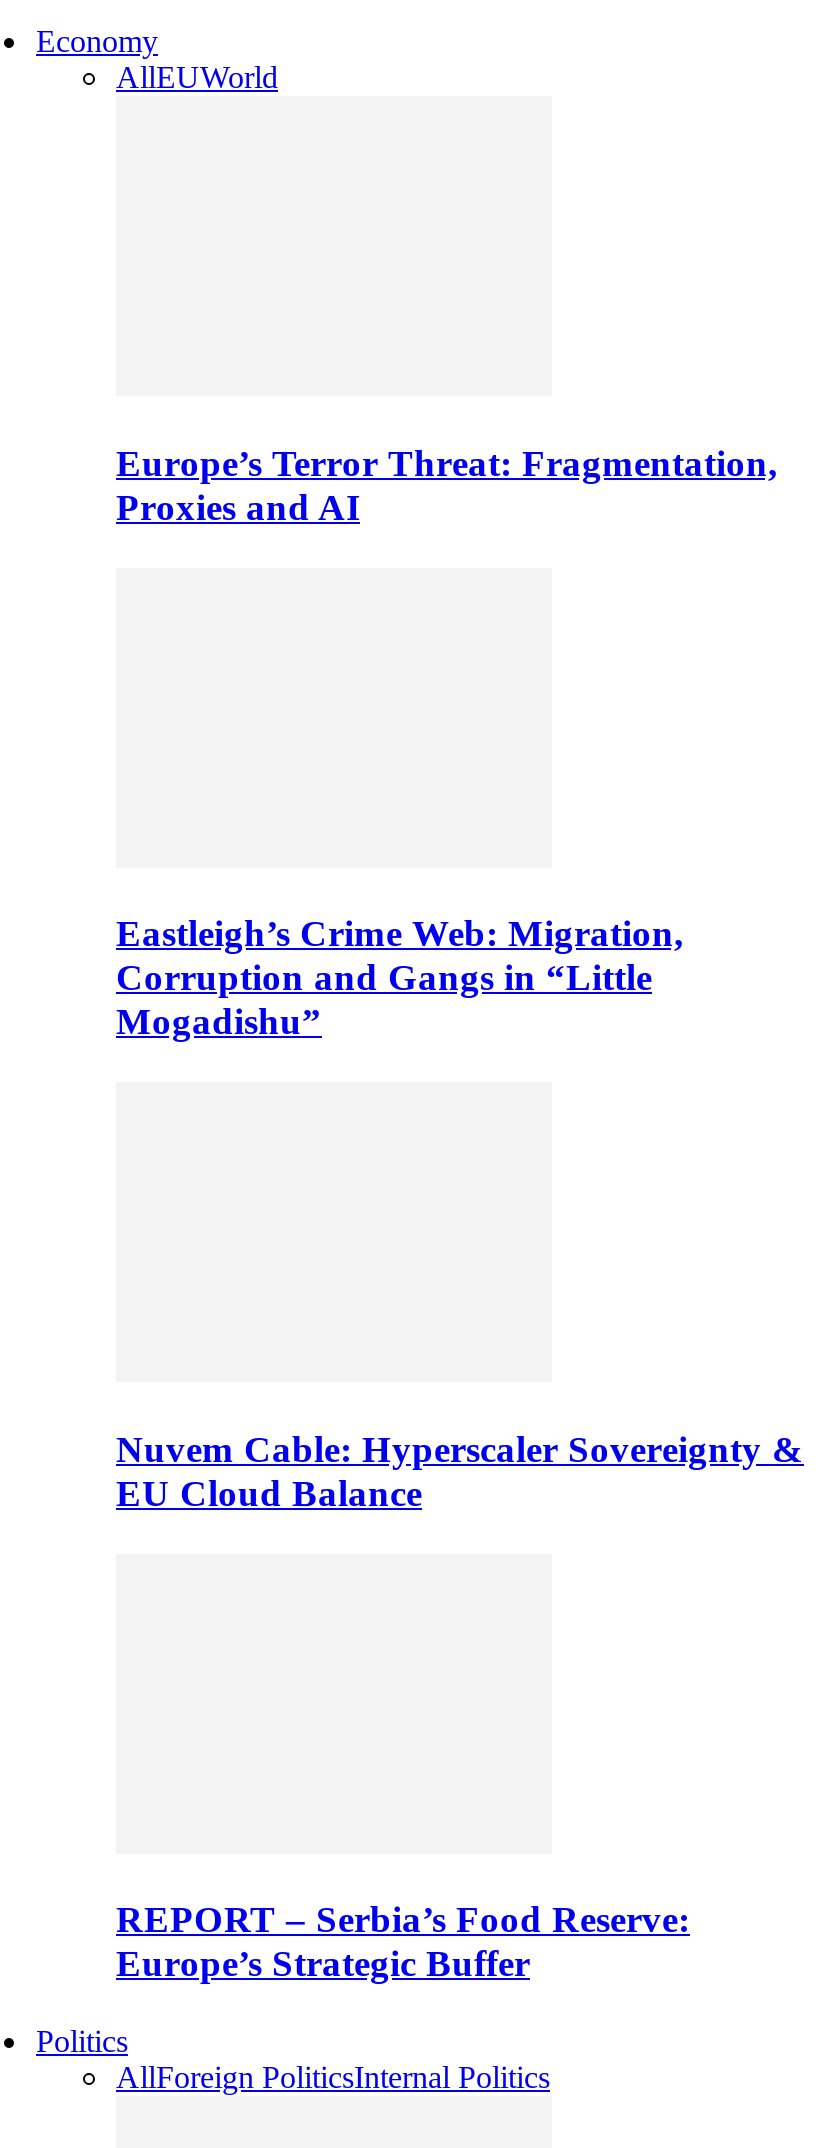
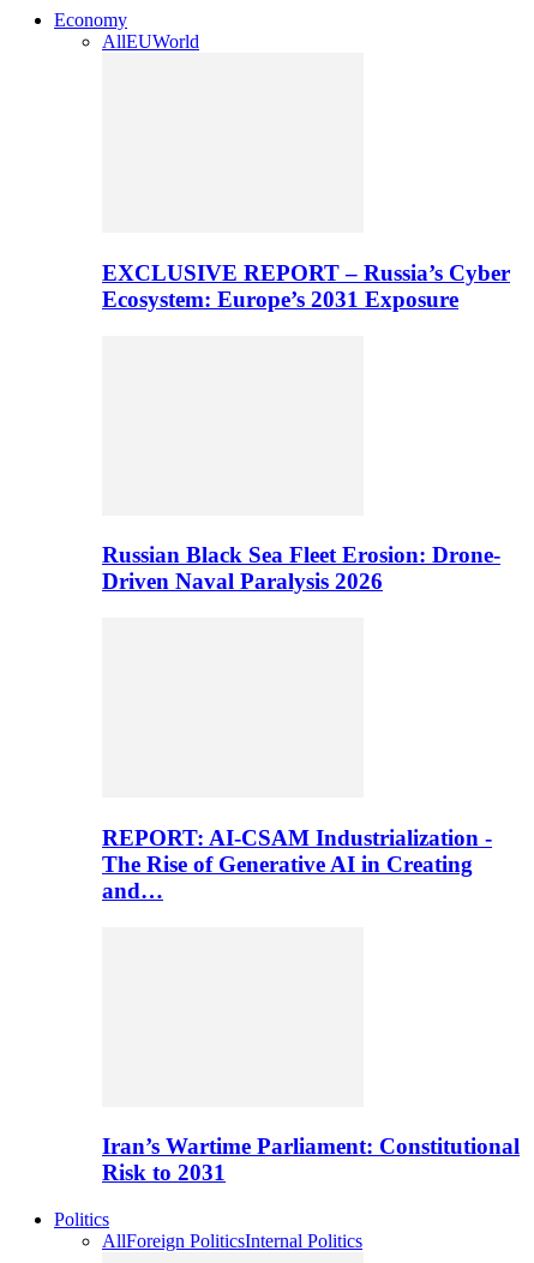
- Europe’s Terror Threat: Fragmentation,
- Proxies and AI
+ EXCLUSIVE REPORT – Russia’s Cyber
+ Ecosystem: Europe’s 2031 Exposure

- Eastleigh’s Crime Web: Migration,
- Corruption and Gangs in “Little
- Mogadishu”
+ Russian Black Sea Fleet Erosion: Drone-
+ Driven Naval Paralysis 2026

- Nuvem Cable: Hyperscaler Sovereignty &
- EU Cloud Balance
+ REPORT: AI-CSAM Industrialization -
+ The Rise of Generative AI in Creating
+ and…

- REPORT – Serbia’s Food Reserve:
- Europe’s Strategic Buffer
+ Iran’s Wartime Parliament: Constitutional
+ Risk to 2031
